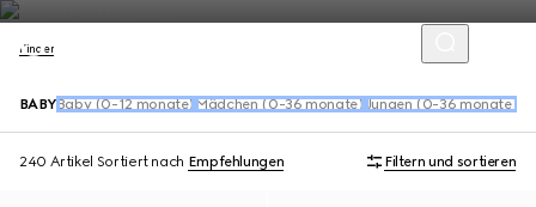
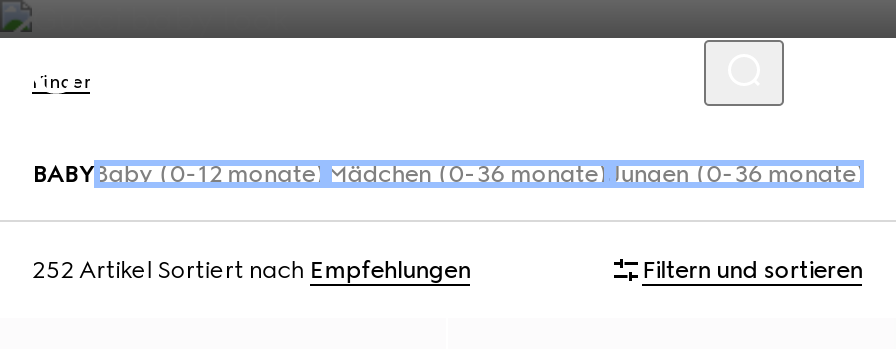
- 240 Artikel Sortiert nach Empfehlungen
+ 252 Artikel Sortiert nach Empfehlungen
